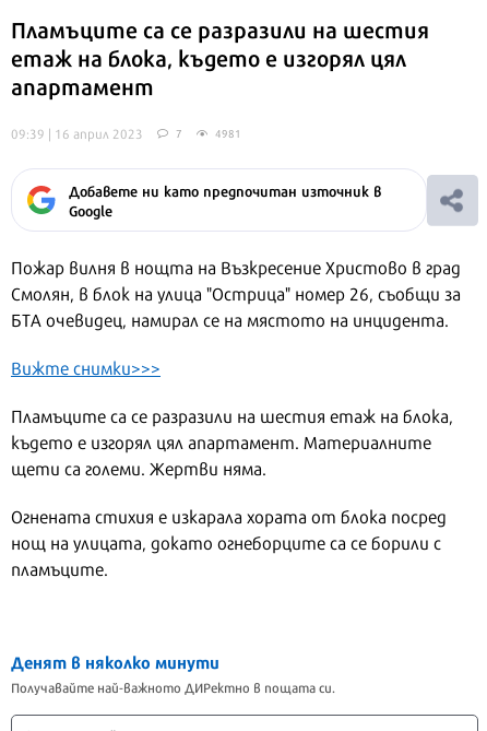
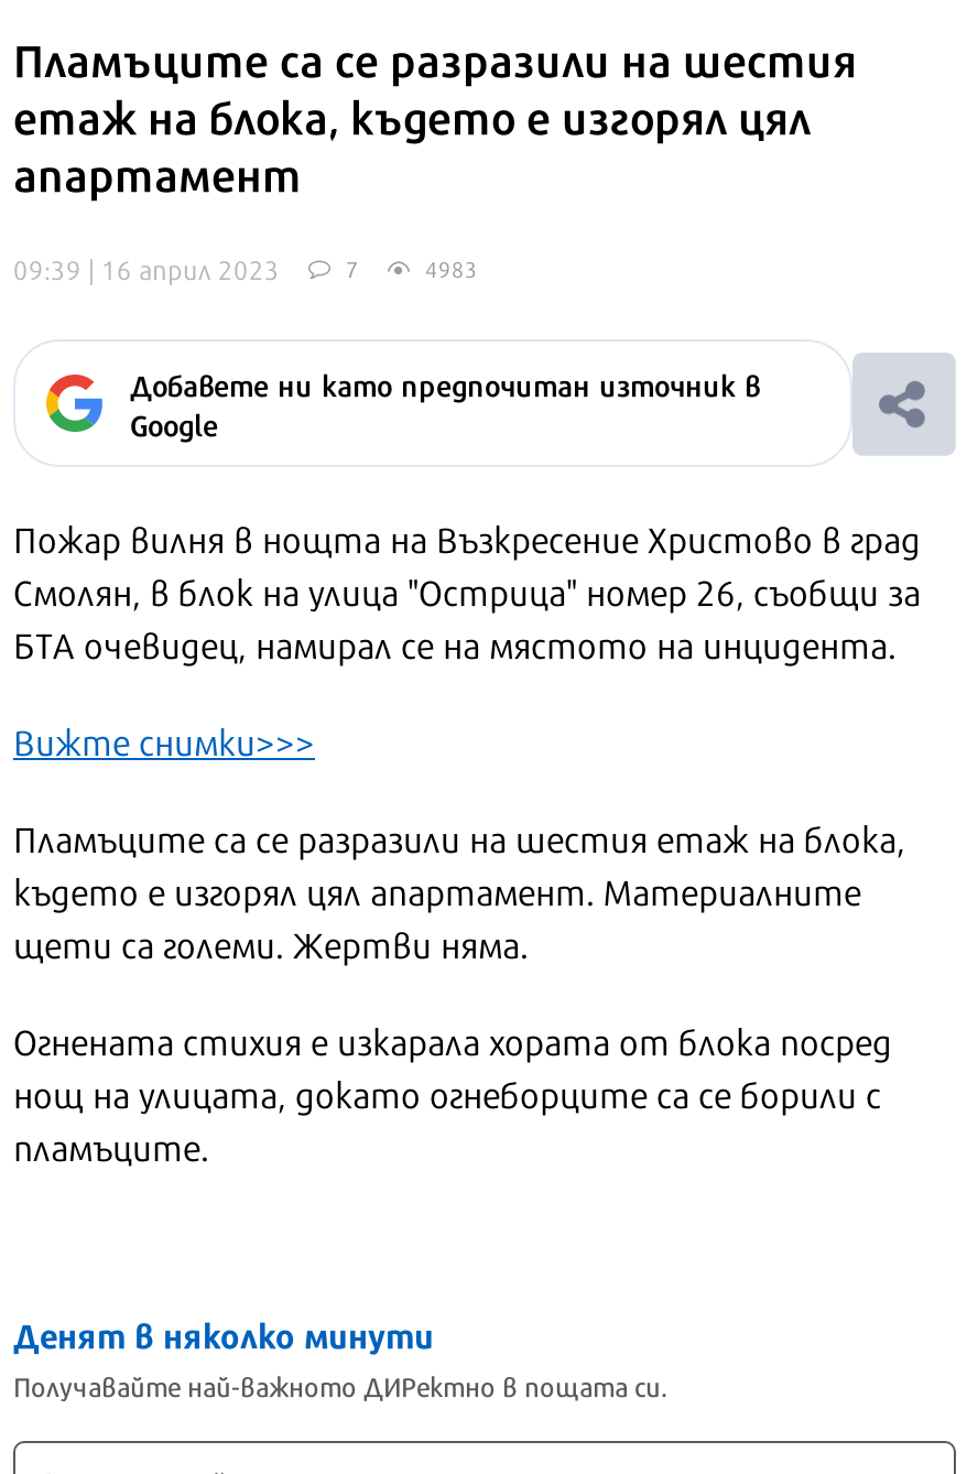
- 4981
+ 4983
